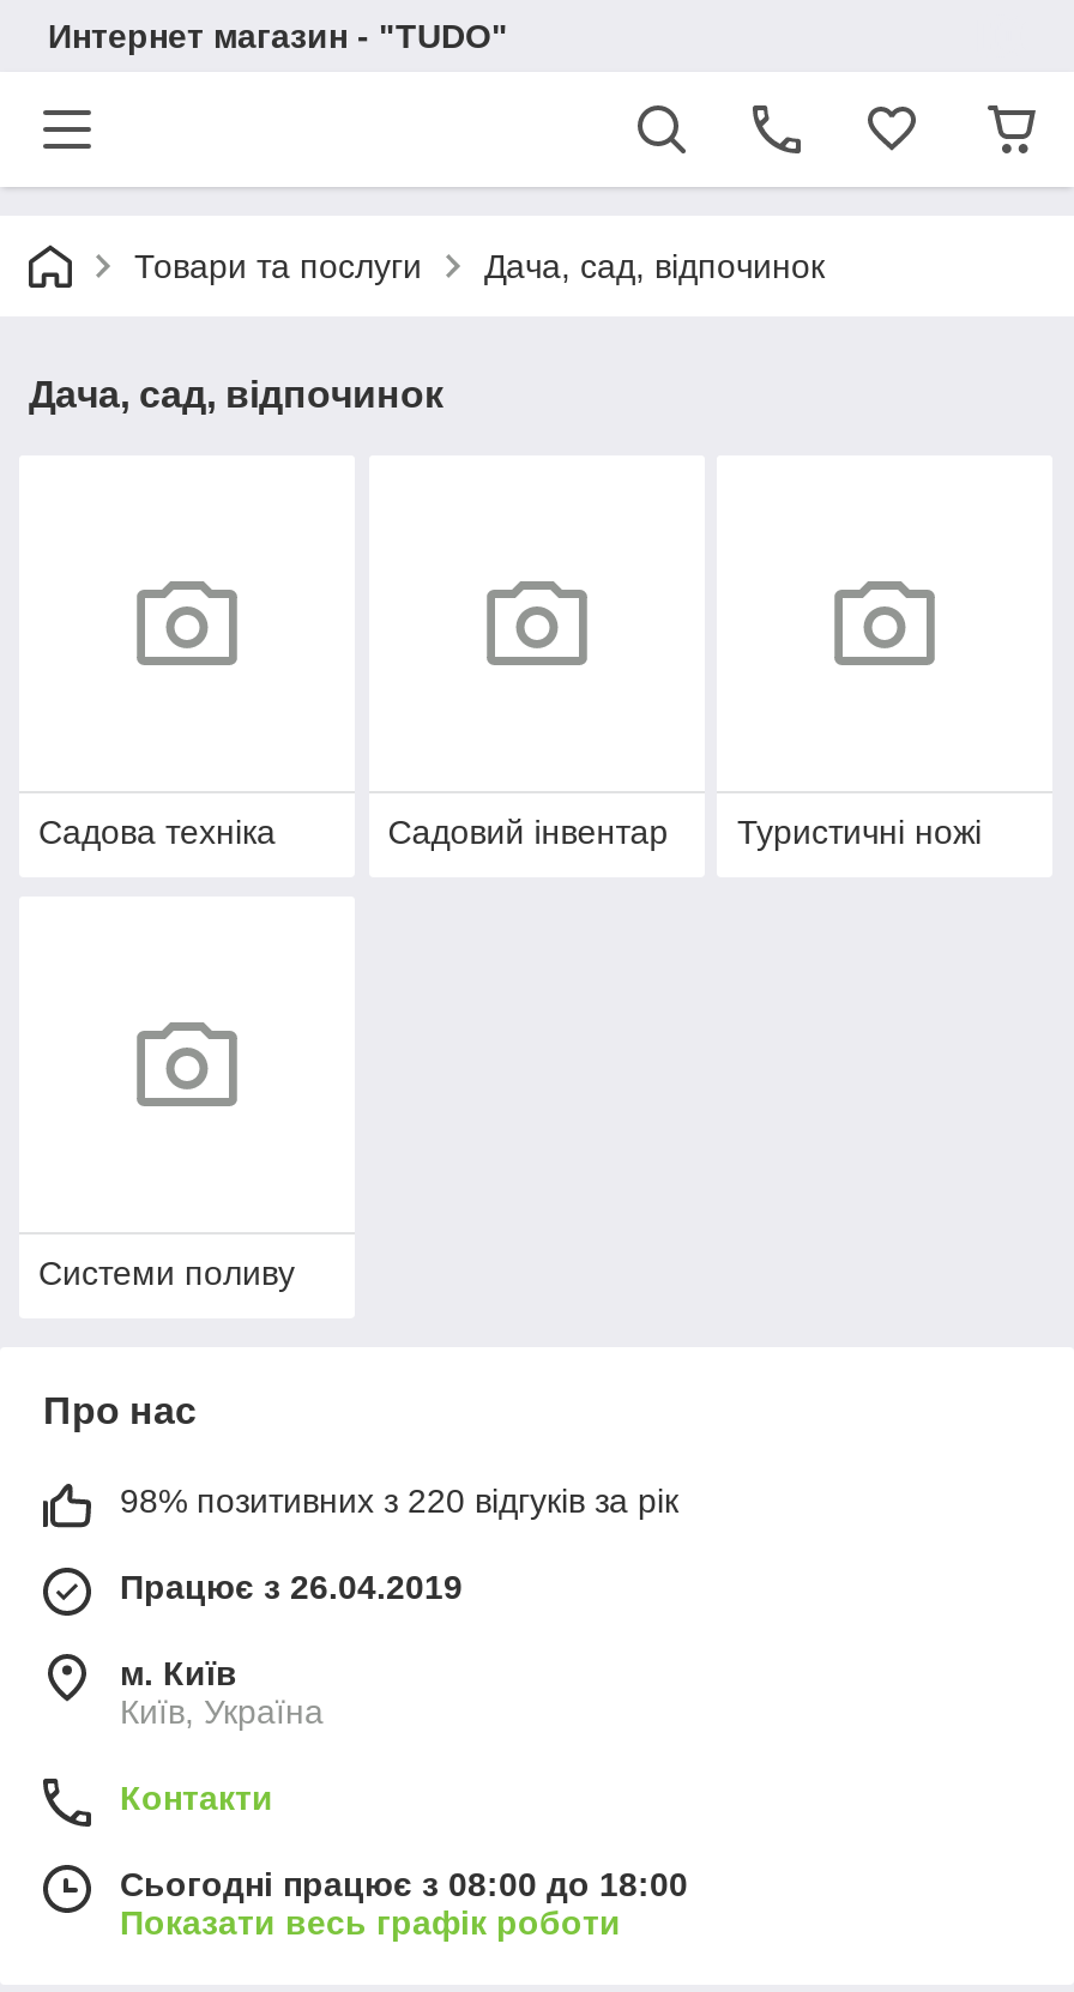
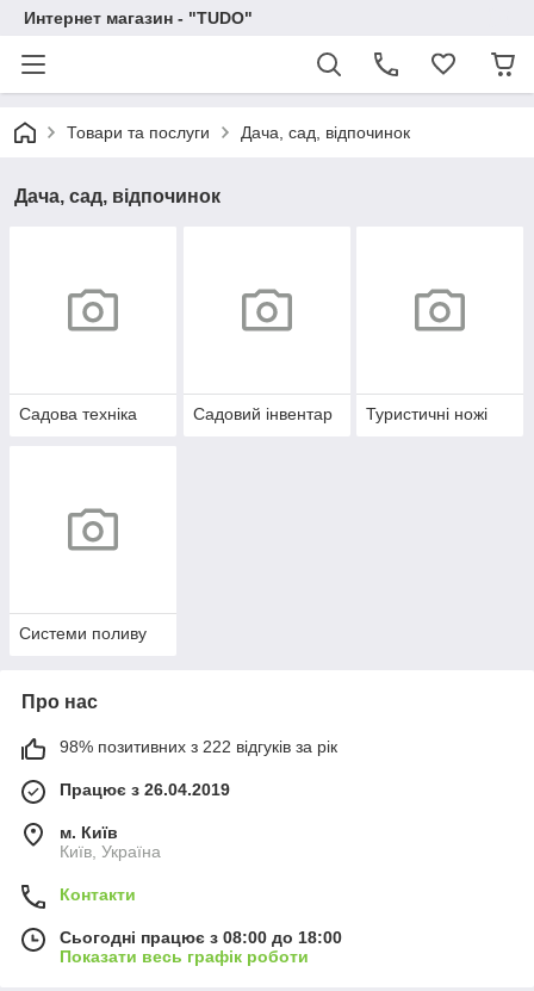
- 98% позитивних з 220 відгуків за рік
+ 98% позитивних з 222 відгуків за рік
